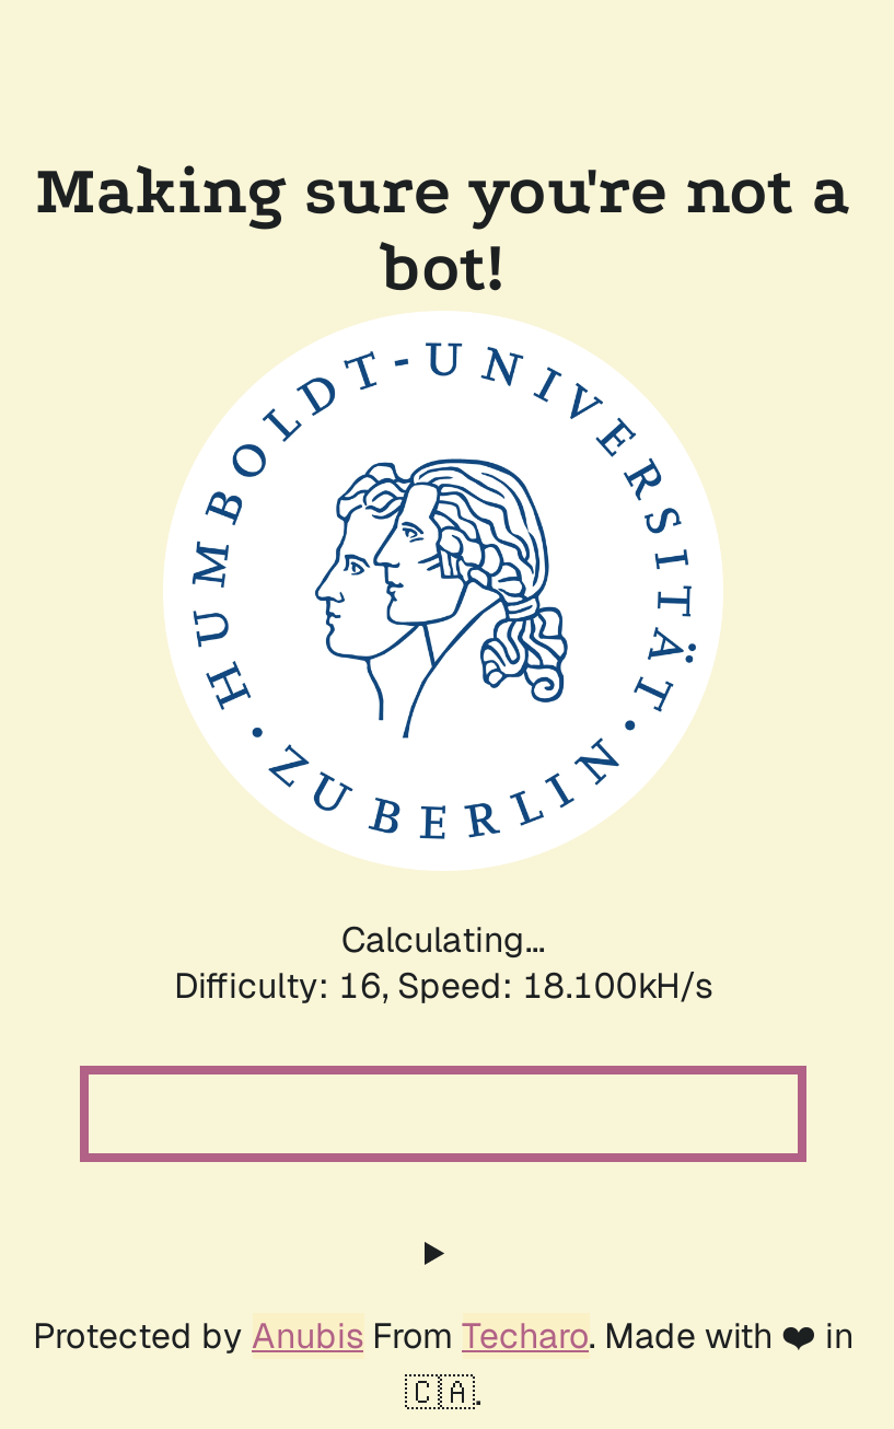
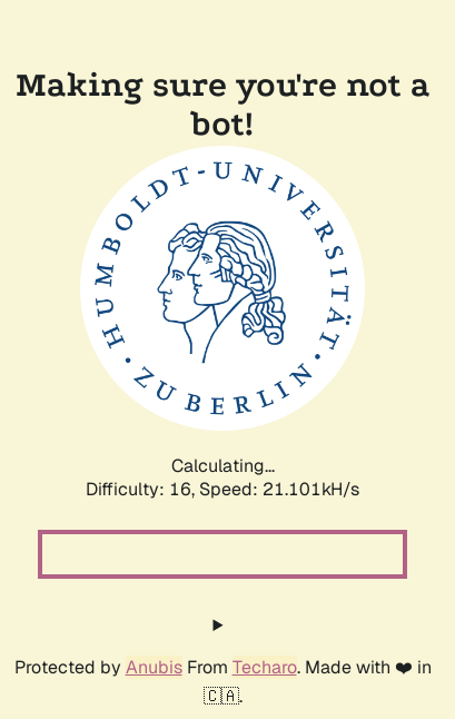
- Difficulty: 16, Speed: 18.100kH/s
+ Difficulty: 16, Speed: 21.101kH/s
